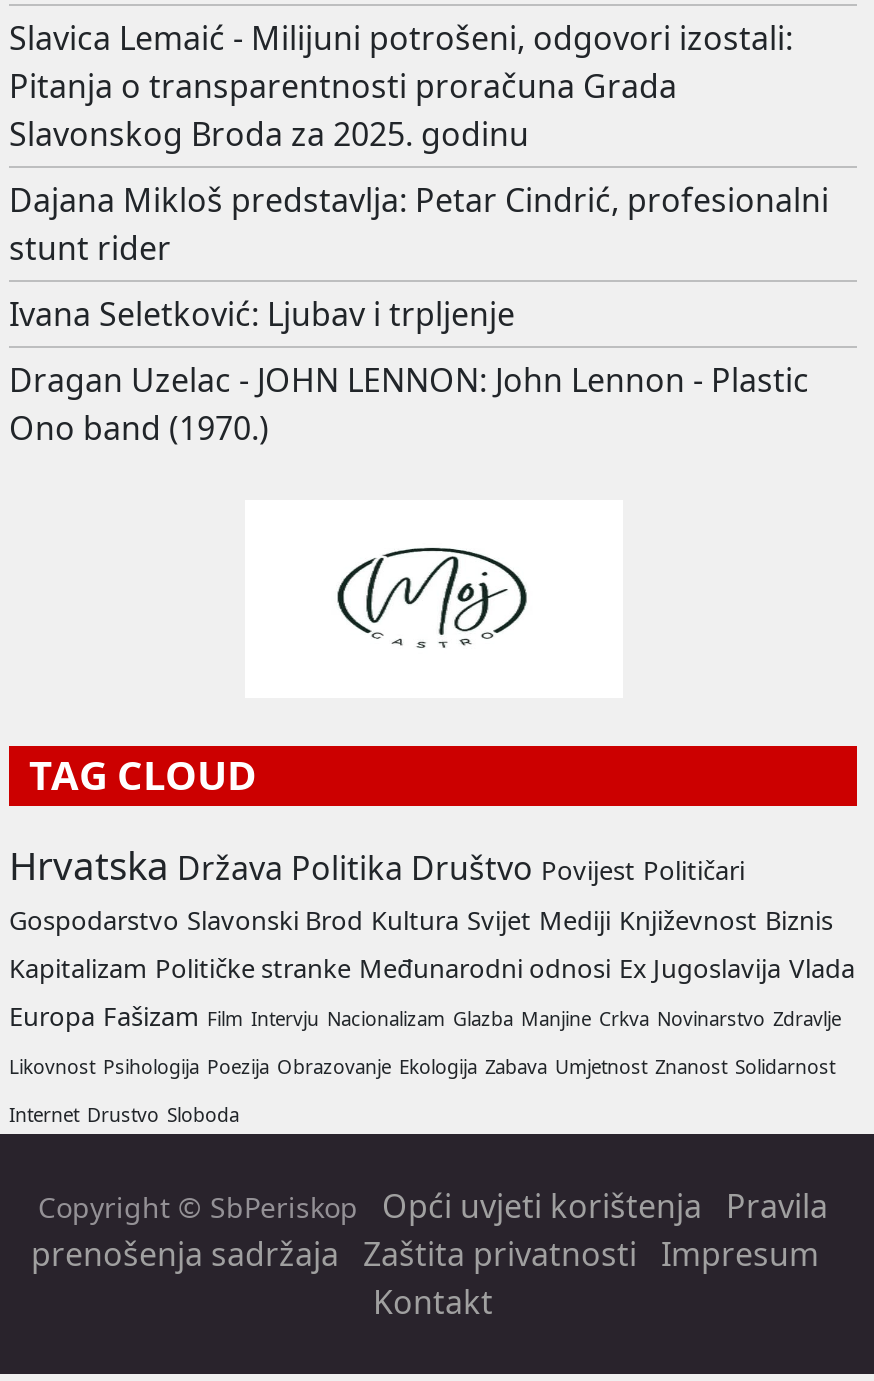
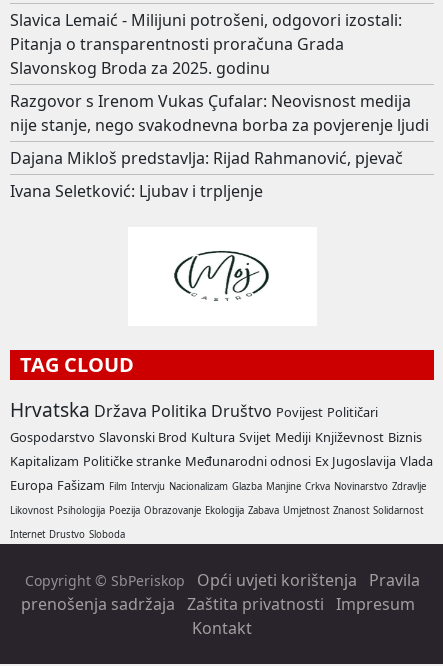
- Dajana Mikloš predstavlja: Petar Cindrić, profesionalni
- stunt rider
+ Razgovor s Irenom Vukas Çufalar: Neovisnost medija
+ nije stanje, nego svakodnevna borba za povjerenje ljudi
+ Dajana Mikloš predstavlja: Rijad Rahmanović, pjevač

moved down: Ivana Seletković: Ljubav i trpljenje

- Dragan Uzelac - JOHN LENNON: John Lennon - Plastic
- Ono band (1970.)
